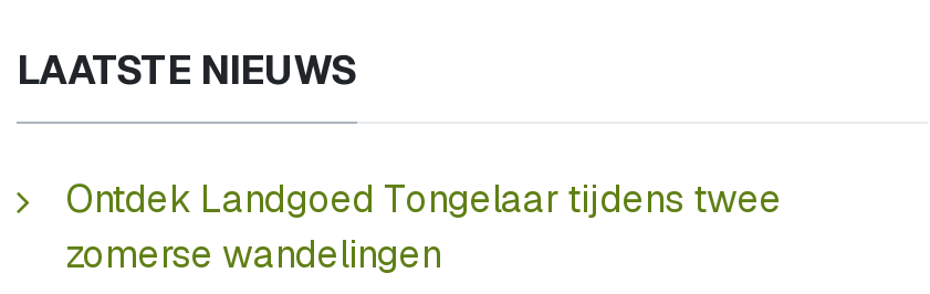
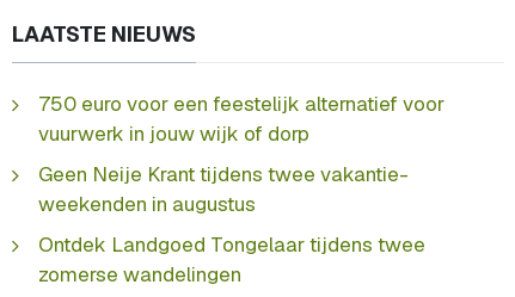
+ 750 euro voor een feestelijk alternatief voor
+ vuurwerk in jouw wijk of dorp
+ Geen Neije Krant tijdens twee vakantie-
+ weekenden in augustus
